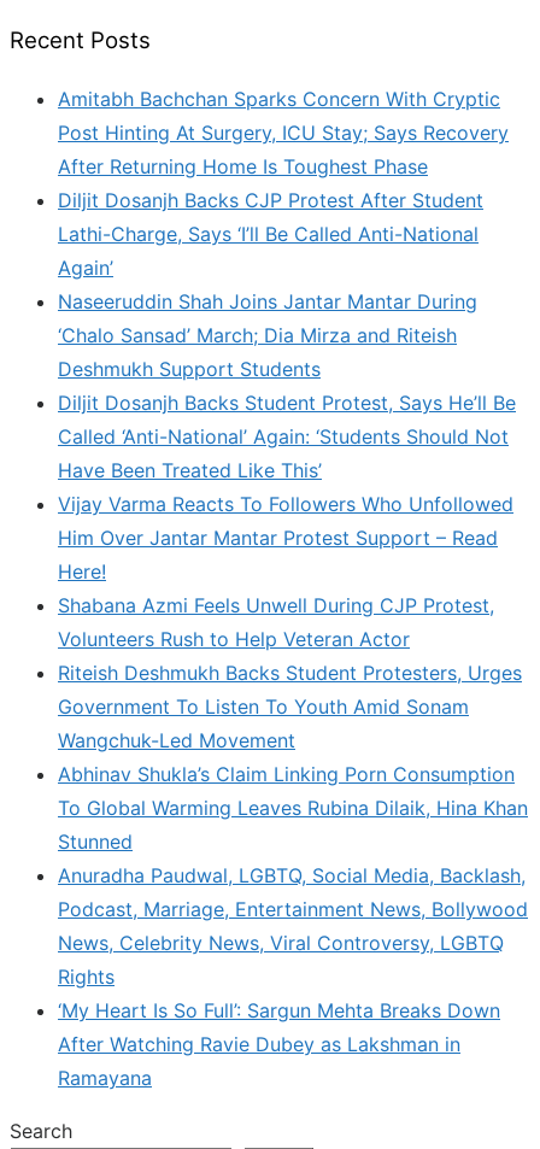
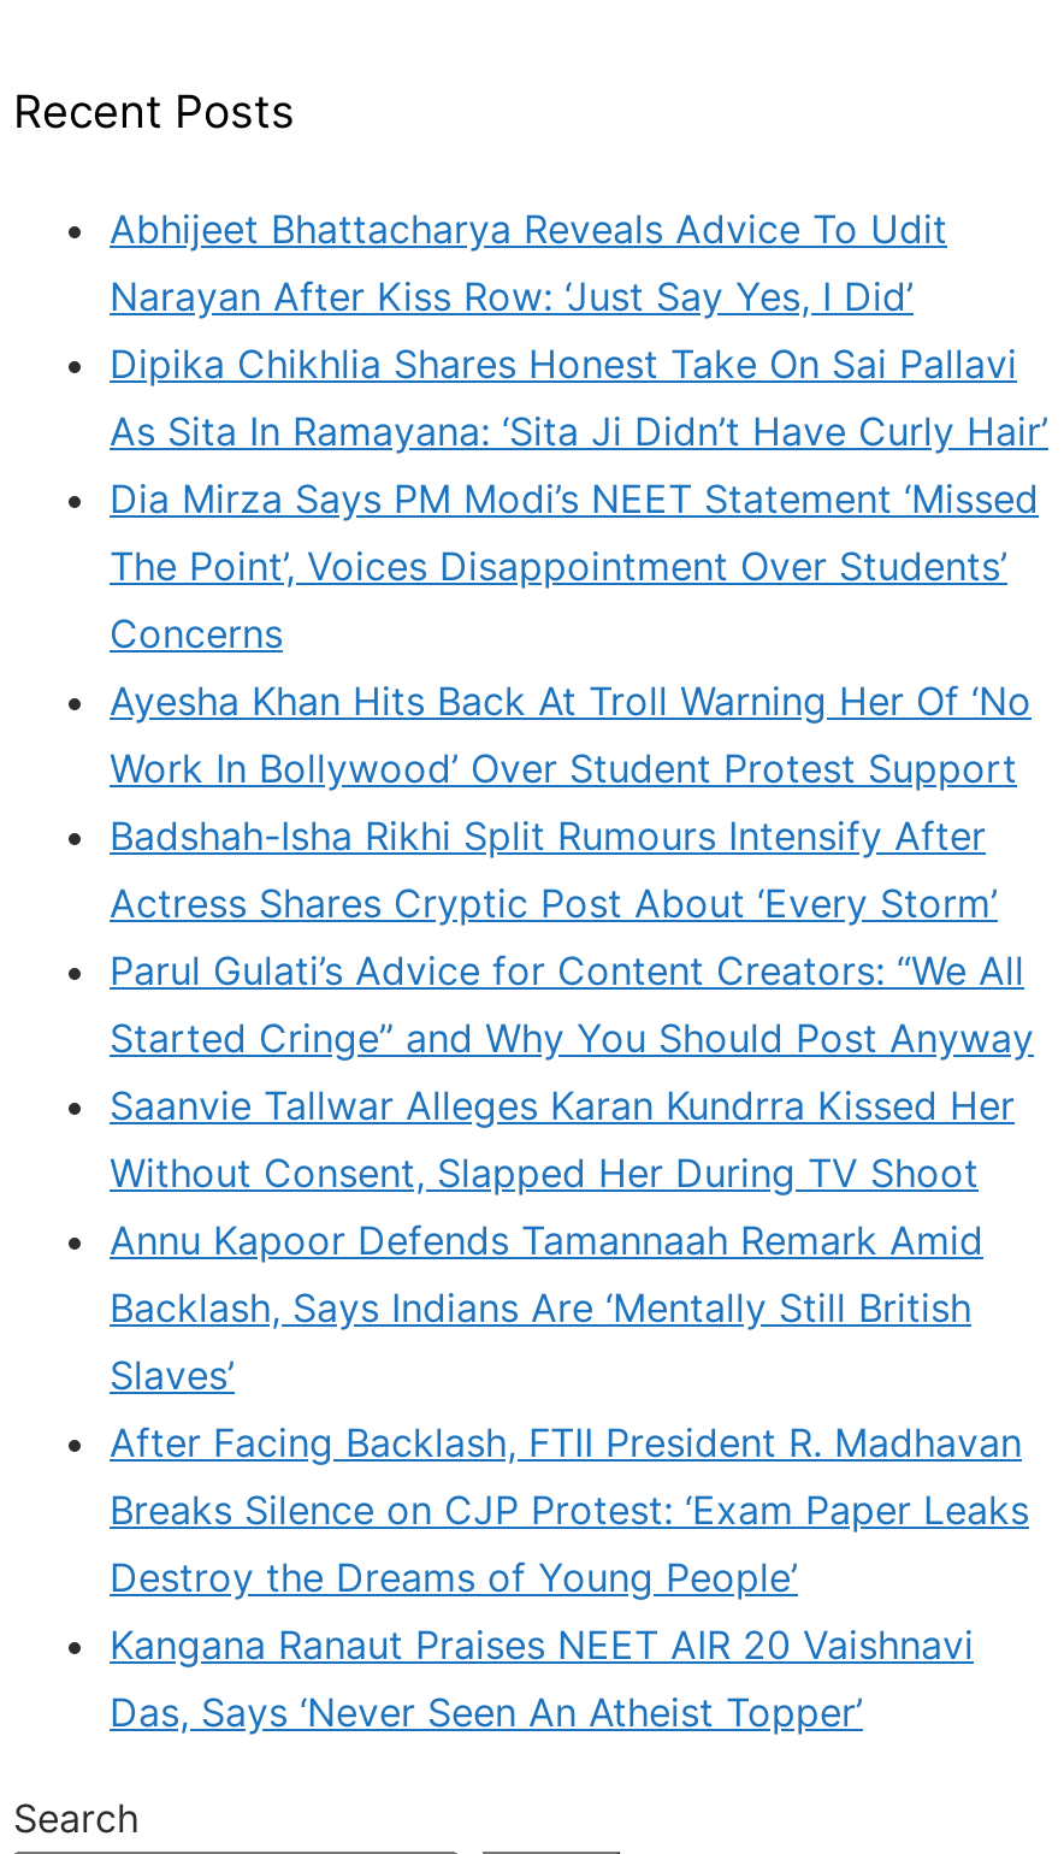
- Amitabh Bachchan Sparks Concern With Cryptic
- Post Hinting At Surgery, ICU Stay; Says Recovery
- After Returning Home Is Toughest Phase
- Diljit Dosanjh Backs CJP Protest After Student
- Lathi-Charge, Says ‘I’ll Be Called Anti-National
- Again’
- Naseeruddin Shah Joins Jantar Mantar During
- ‘Chalo Sansad’ March; Dia Mirza and Riteish
- Deshmukh Support Students
- Diljit Dosanjh Backs Student Protest, Says He’ll Be
- Called ‘Anti-National’ Again: ‘Students Should Not
- Have Been Treated Like This’
- Vijay Varma Reacts To Followers Who Unfollowed
- Him Over Jantar Mantar Protest Support – Read
- Here!
- Shabana Azmi Feels Unwell During CJP Protest,
- Volunteers Rush to Help Veteran Actor
- Riteish Deshmukh Backs Student Protesters, Urges
- Government To Listen To Youth Amid Sonam
- Wangchuk-Led Movement
- Abhinav Shukla’s Claim Linking Porn Consumption
- To Global Warming Leaves Rubina Dilaik, Hina Khan
- Stunned
- Anuradha Paudwal, LGBTQ, Social Media, Backlash,
- Podcast, Marriage, Entertainment News, Bollywood
- News, Celebrity News, Viral Controversy, LGBTQ
- Rights
- ‘My Heart Is So Full’: Sargun Mehta Breaks Down
- After Watching Ravie Dubey as Lakshman in
- Ramayana
+ Abhijeet Bhattacharya Reveals Advice To Udit
+ Narayan After Kiss Row: ‘Just Say Yes, I Did’
+ Dipika Chikhlia Shares Honest Take On Sai Pallavi
+ As Sita In Ramayana: ‘Sita Ji Didn’t Have Curly Hair’
+ Dia Mirza Says PM Modi’s NEET Statement ‘Missed
+ The Point’, Voices Disappointment Over Students’
+ Concerns
+ Ayesha Khan Hits Back At Troll Warning Her Of ‘No
+ Work In Bollywood’ Over Student Protest Support
+ Badshah-Isha Rikhi Split Rumours Intensify After
+ Actress Shares Cryptic Post About ‘Every Storm’
+ Parul Gulati’s Advice for Content Creators: “We All
+ Started Cringe” and Why You Should Post Anyway
+ Saanvie Tallwar Alleges Karan Kundrra Kissed Her
+ Without Consent, Slapped Her During TV Shoot
+ Annu Kapoor Defends Tamannaah Remark Amid
+ Backlash, Says Indians Are ‘Mentally Still British
+ Slaves’
+ After Facing Backlash, FTII President R. Madhavan
+ Breaks Silence on CJP Protest: ‘Exam Paper Leaks
+ Destroy the Dreams of Young People’
+ Kangana Ranaut Praises NEET AIR 20 Vaishnavi
+ Das, Says ‘Never Seen An Atheist Topper’
